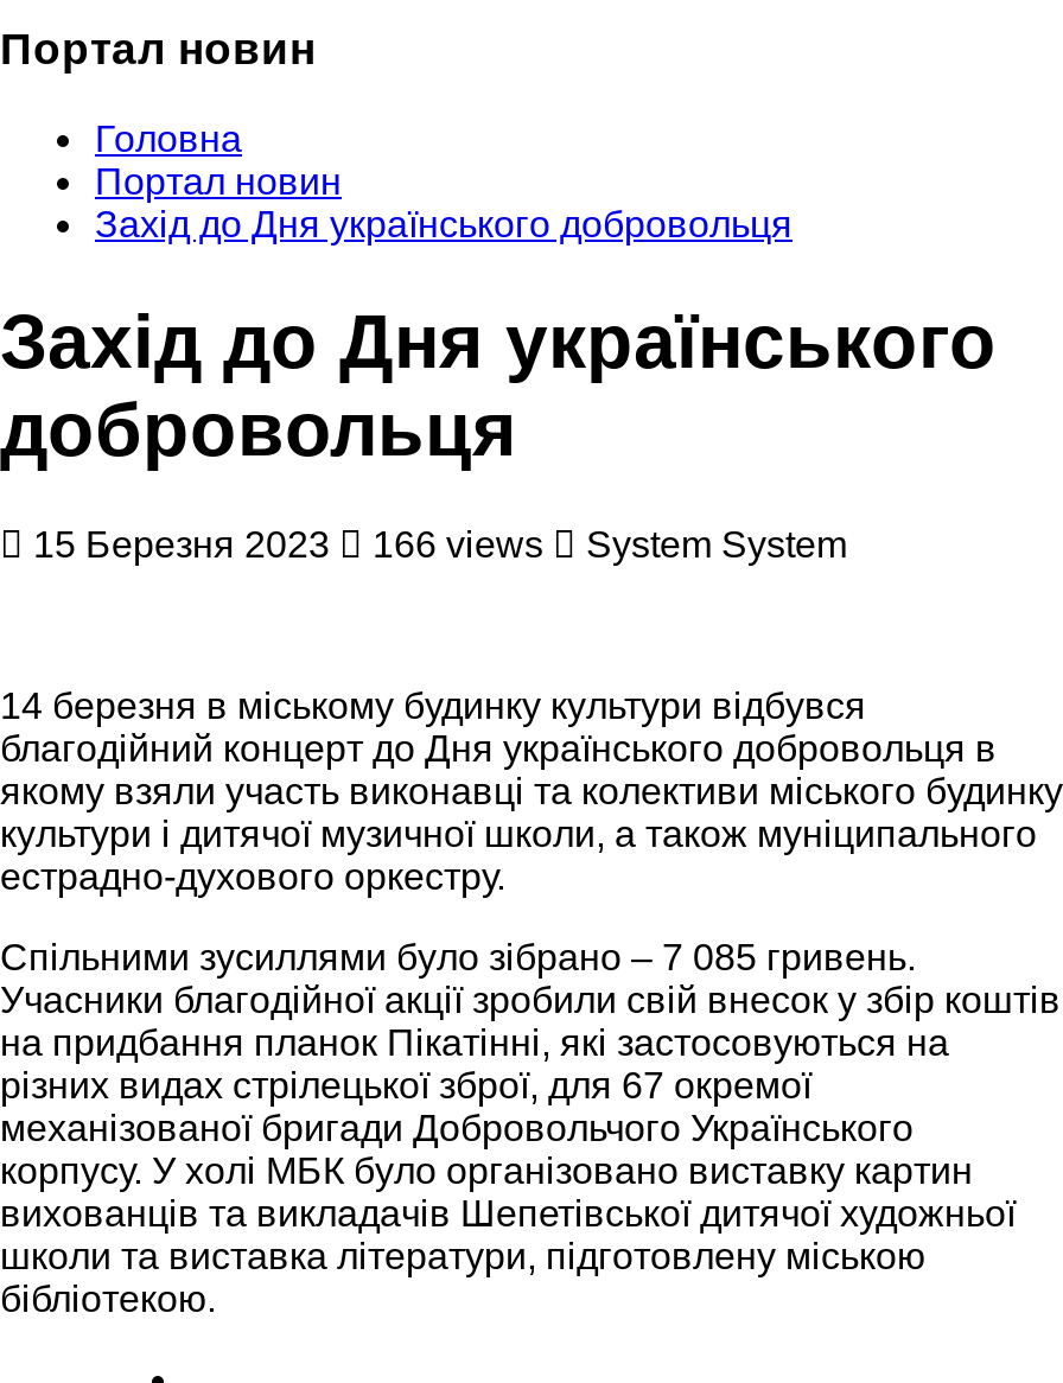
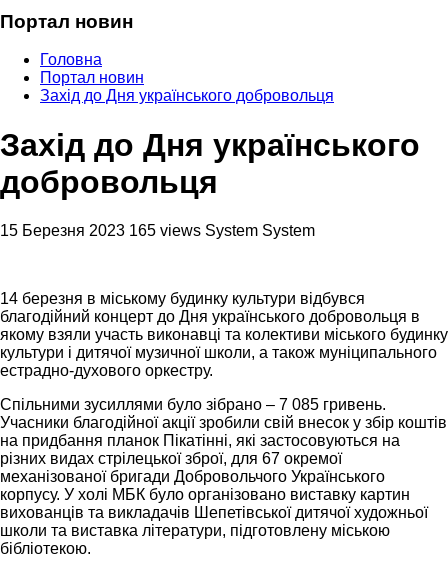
- 15 Березня 2023
- 166 views
- System System
+ 15 Березня 2023 165 views System System
